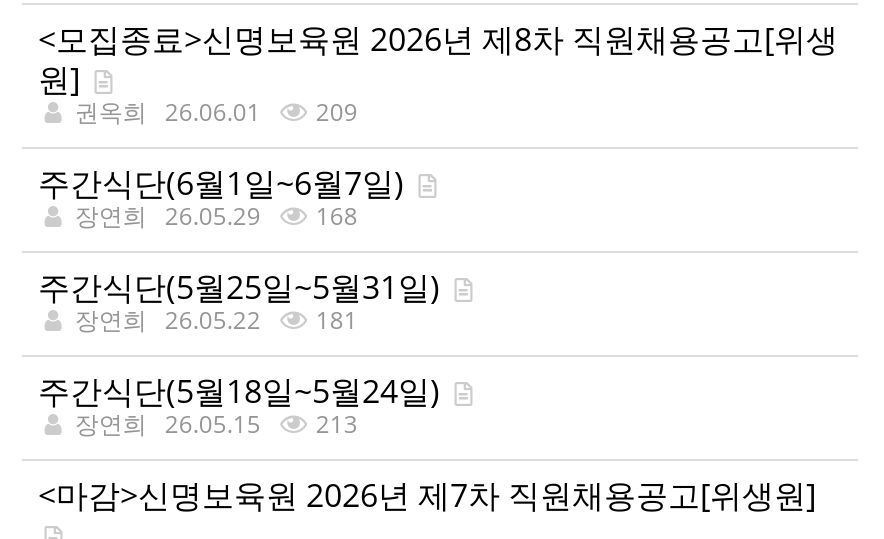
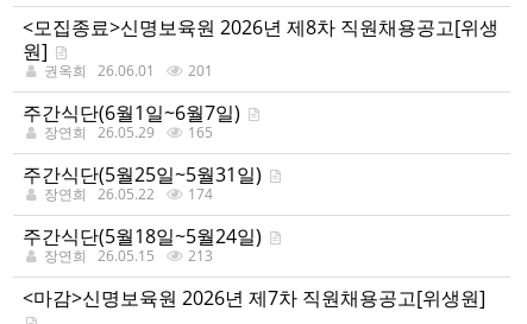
- 권옥희 26.06.01 209
+ 권옥희 26.06.01 201

- 장연희 26.05.29 168
+ 장연희 26.05.29 165

- 장연희 26.05.22 181
+ 장연희 26.05.22 174
